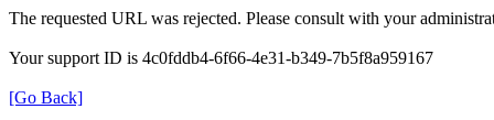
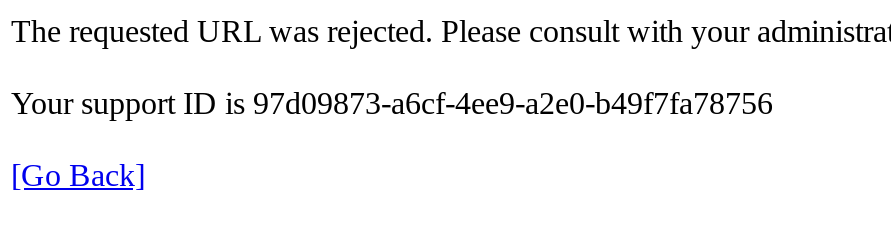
- Your support ID is 4c0fddb4-6f66-4e31-b349-7b5f8a959167
+ Your support ID is 97d09873-a6cf-4ee9-a2e0-b49f7fa78756
